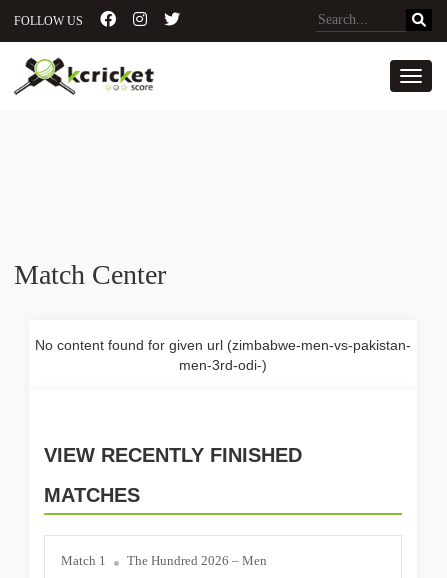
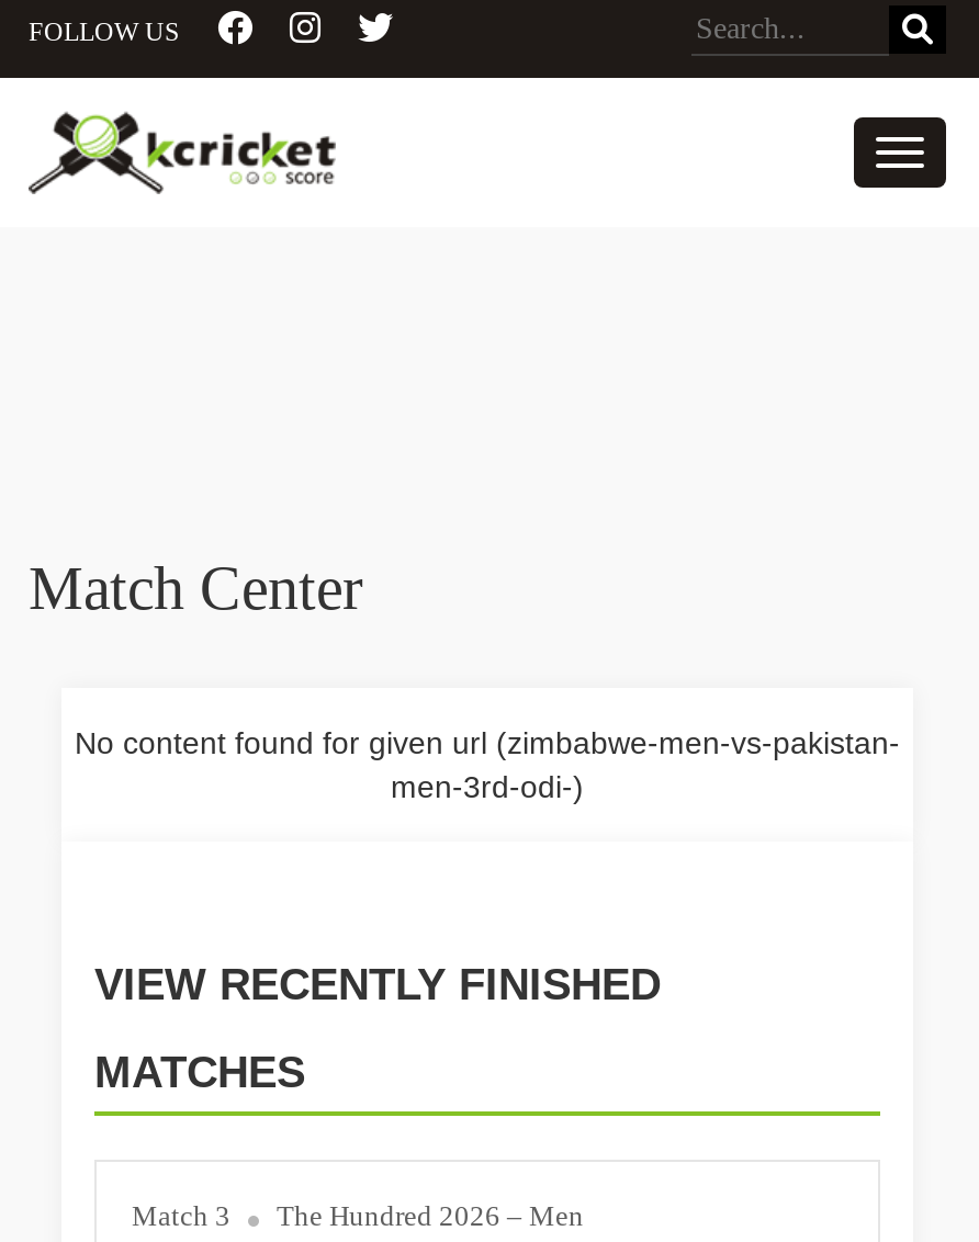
- Match 1 The Hundred 2026 – Men
+ Match 3 The Hundred 2026 – Men
